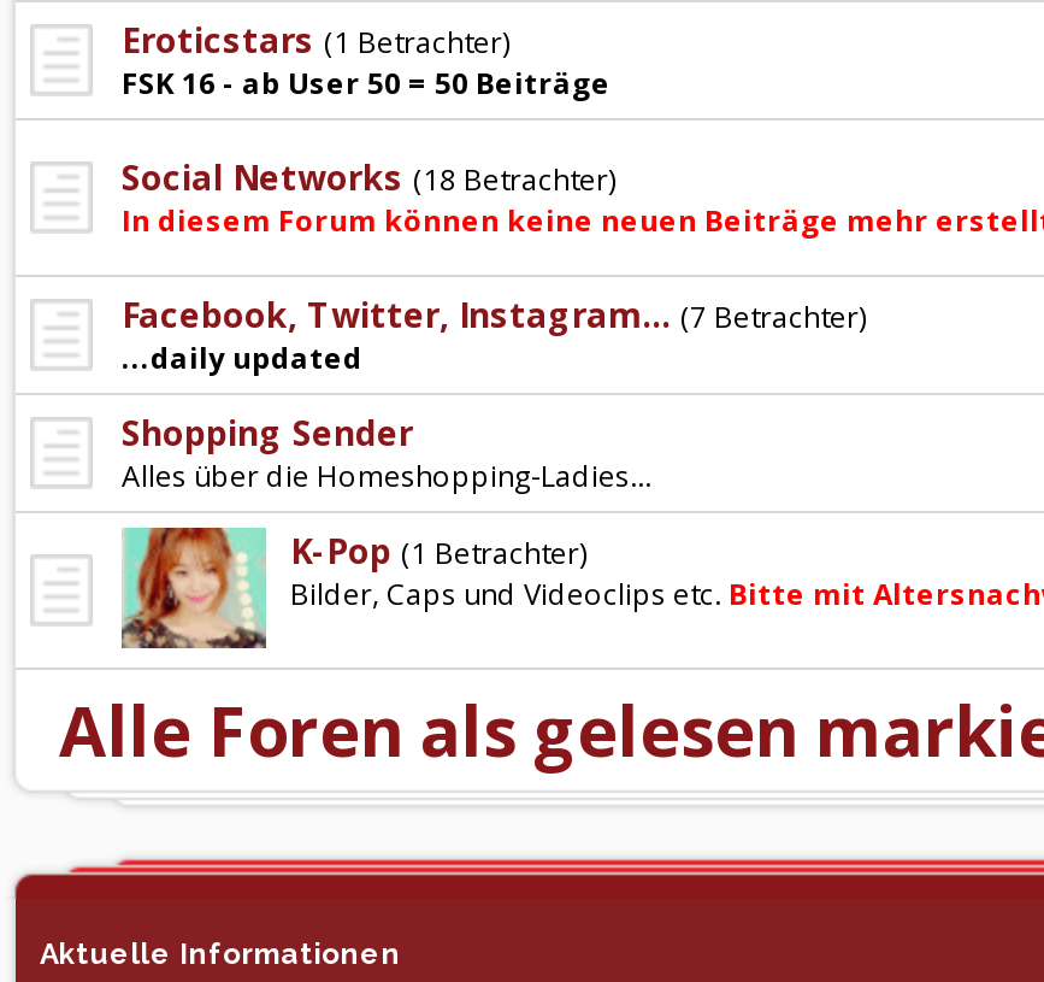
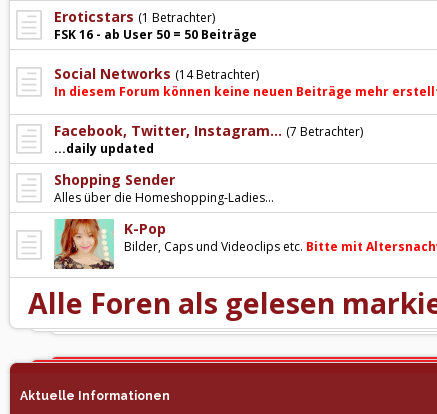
- Social Networks (18 Betrachter)
+ Social Networks (14 Betrachter)

- K-Pop (1 Betrachter)
+ K-Pop
